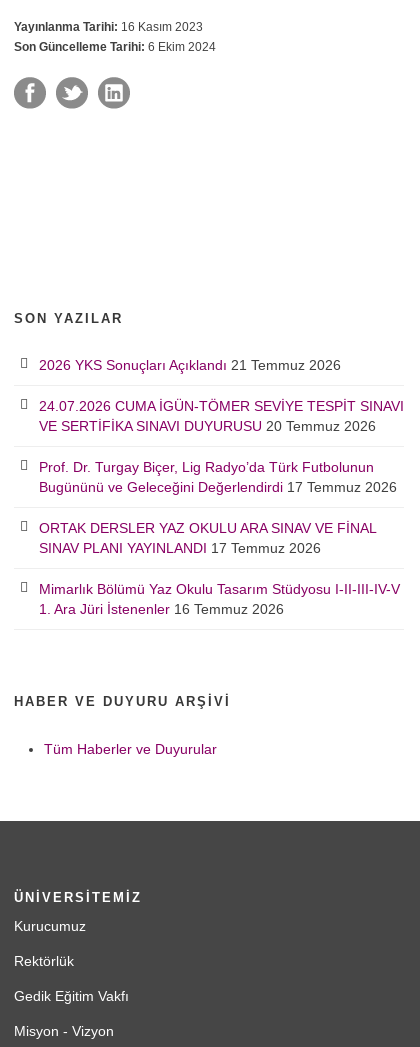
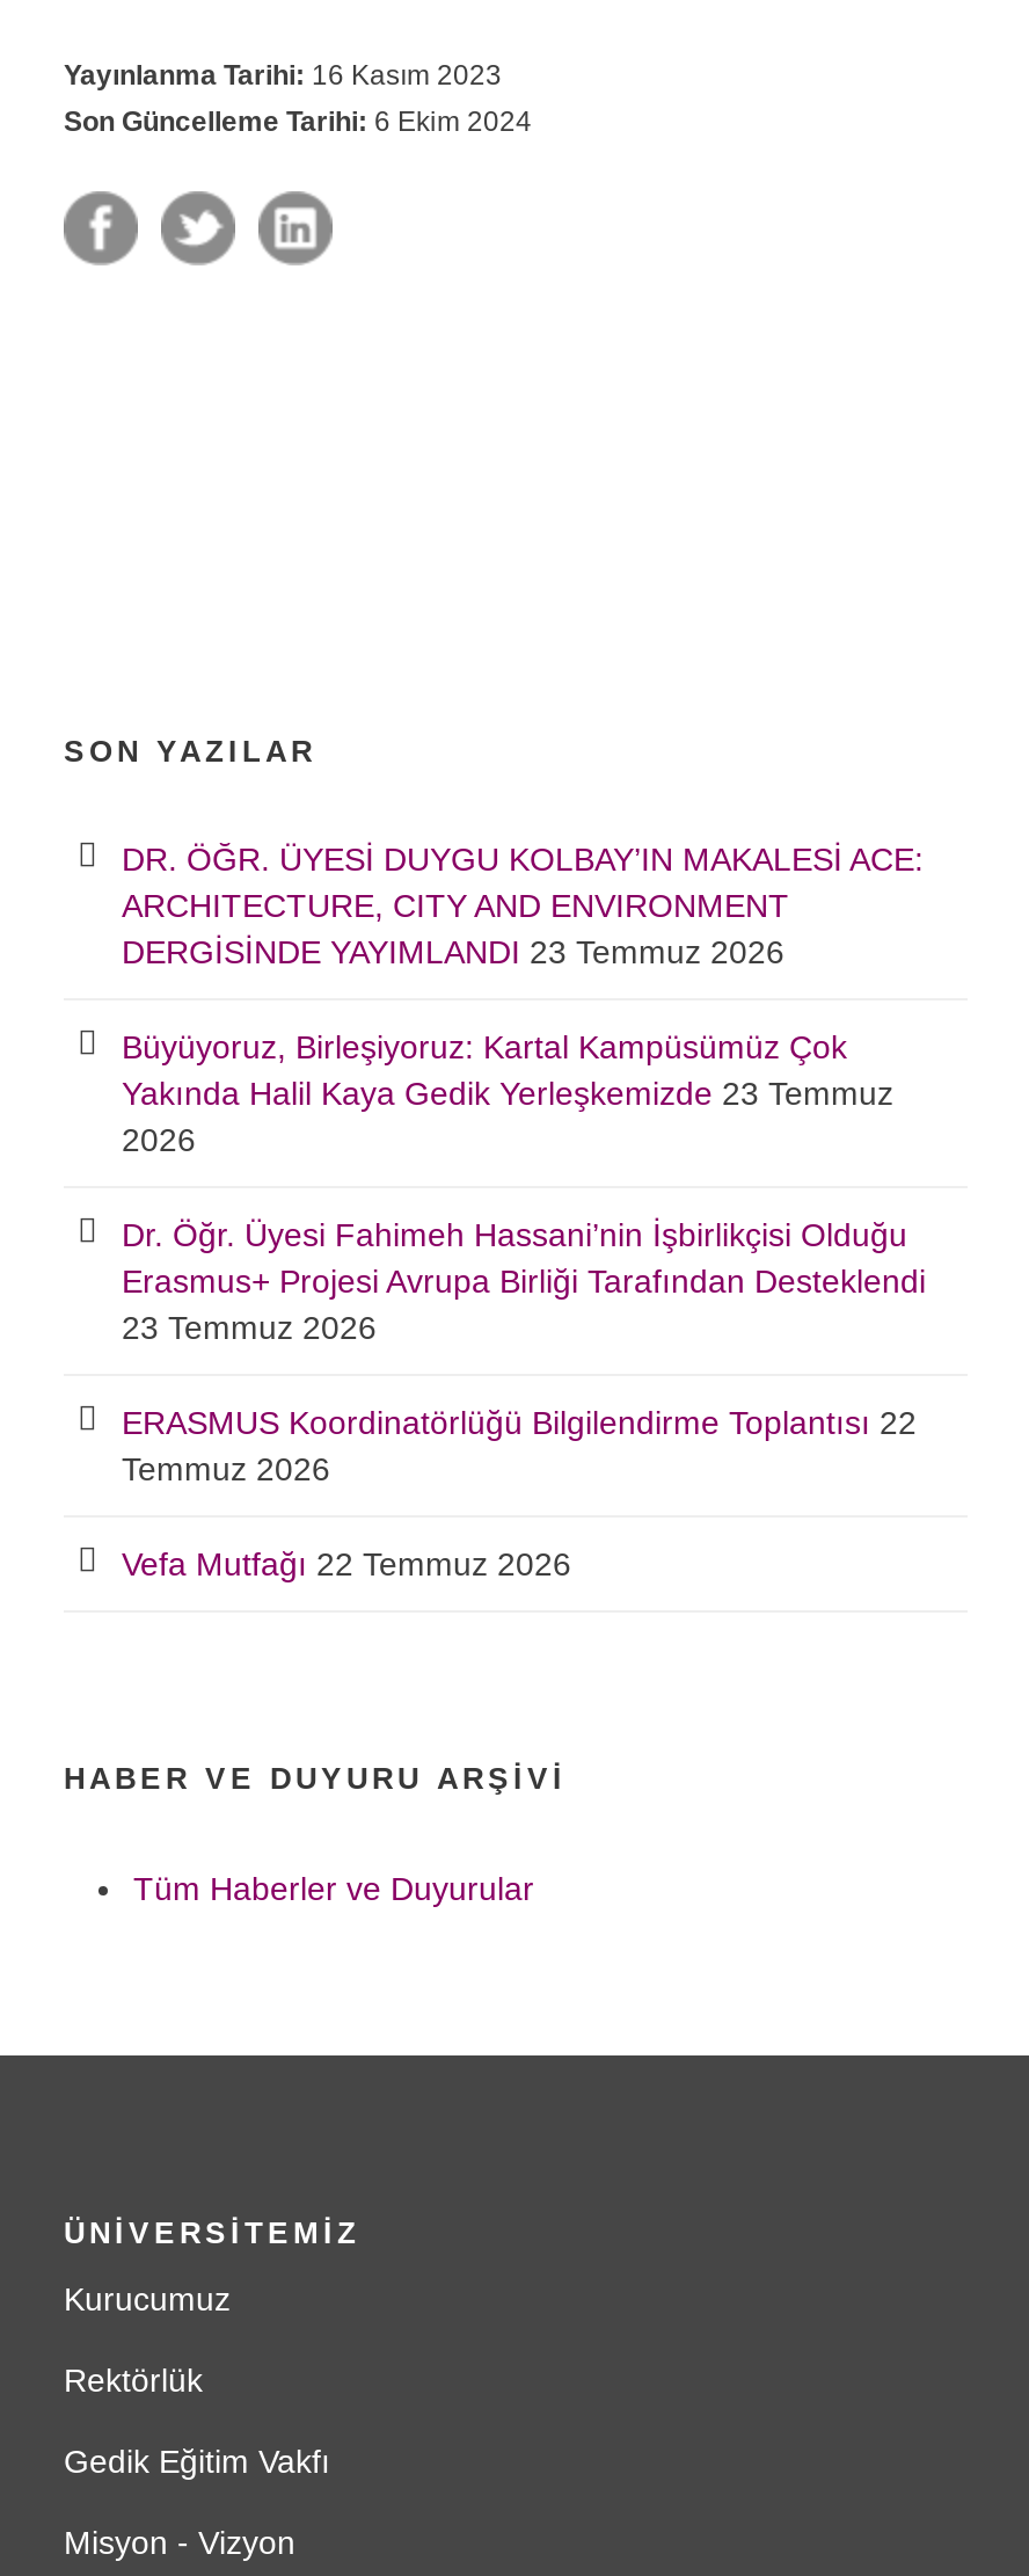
- 2026 YKS Sonuçları Açıklandı 21 Temmuz 2026
+ DR. ÖĞR. ÜYESİ DUYGU KOLBAY’IN MAKALESİ ACE:
+ ARCHITECTURE, CITY AND ENVIRONMENT
+ DERGİSİNDE YAYIMLANDI 23 Temmuz 2026

- 24.07.2026 CUMA İGÜN-TÖMER SEVİYE TESPİT SINAVI
- VE SERTİFİKA SINAVI DUYURUSU 20 Temmuz 2026
+ Büyüyoruz, Birleşiyoruz: Kartal Kampüsümüz Çok
+ Yakında Halil Kaya Gedik Yerleşkemizde 23 Temmuz
+ 2026

- Prof. Dr. Turgay Biçer, Lig Radyo’da Türk Futbolunun
- Bugününü ve Geleceğini Değerlendirdi 17 Temmuz 2026
+ Dr. Öğr. Üyesi Fahimeh Hassani’nin İşbirlikçisi Olduğu
+ Erasmus+ Projesi Avrupa Birliği Tarafından Desteklendi
+ 23 Temmuz 2026

- ORTAK DERSLER YAZ OKULU ARA SINAV VE FİNAL
- SINAV PLANI YAYINLANDI 17 Temmuz 2026
+ ERASMUS Koordinatörlüğü Bilgilendirme Toplantısı 22
+ Temmuz 2026

- Mimarlık Bölümü Yaz Okulu Tasarım Stüdyosu I-II-III-IV-V
- 1. Ara Jüri İstenenler 16 Temmuz 2026
+ Vefa Mutfağı 22 Temmuz 2026
